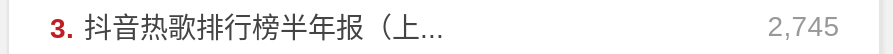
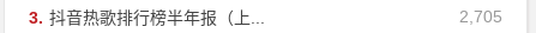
- 2,745
+ 2,705
